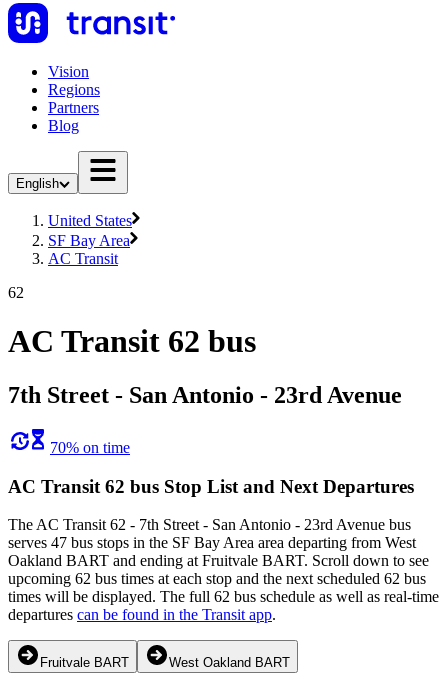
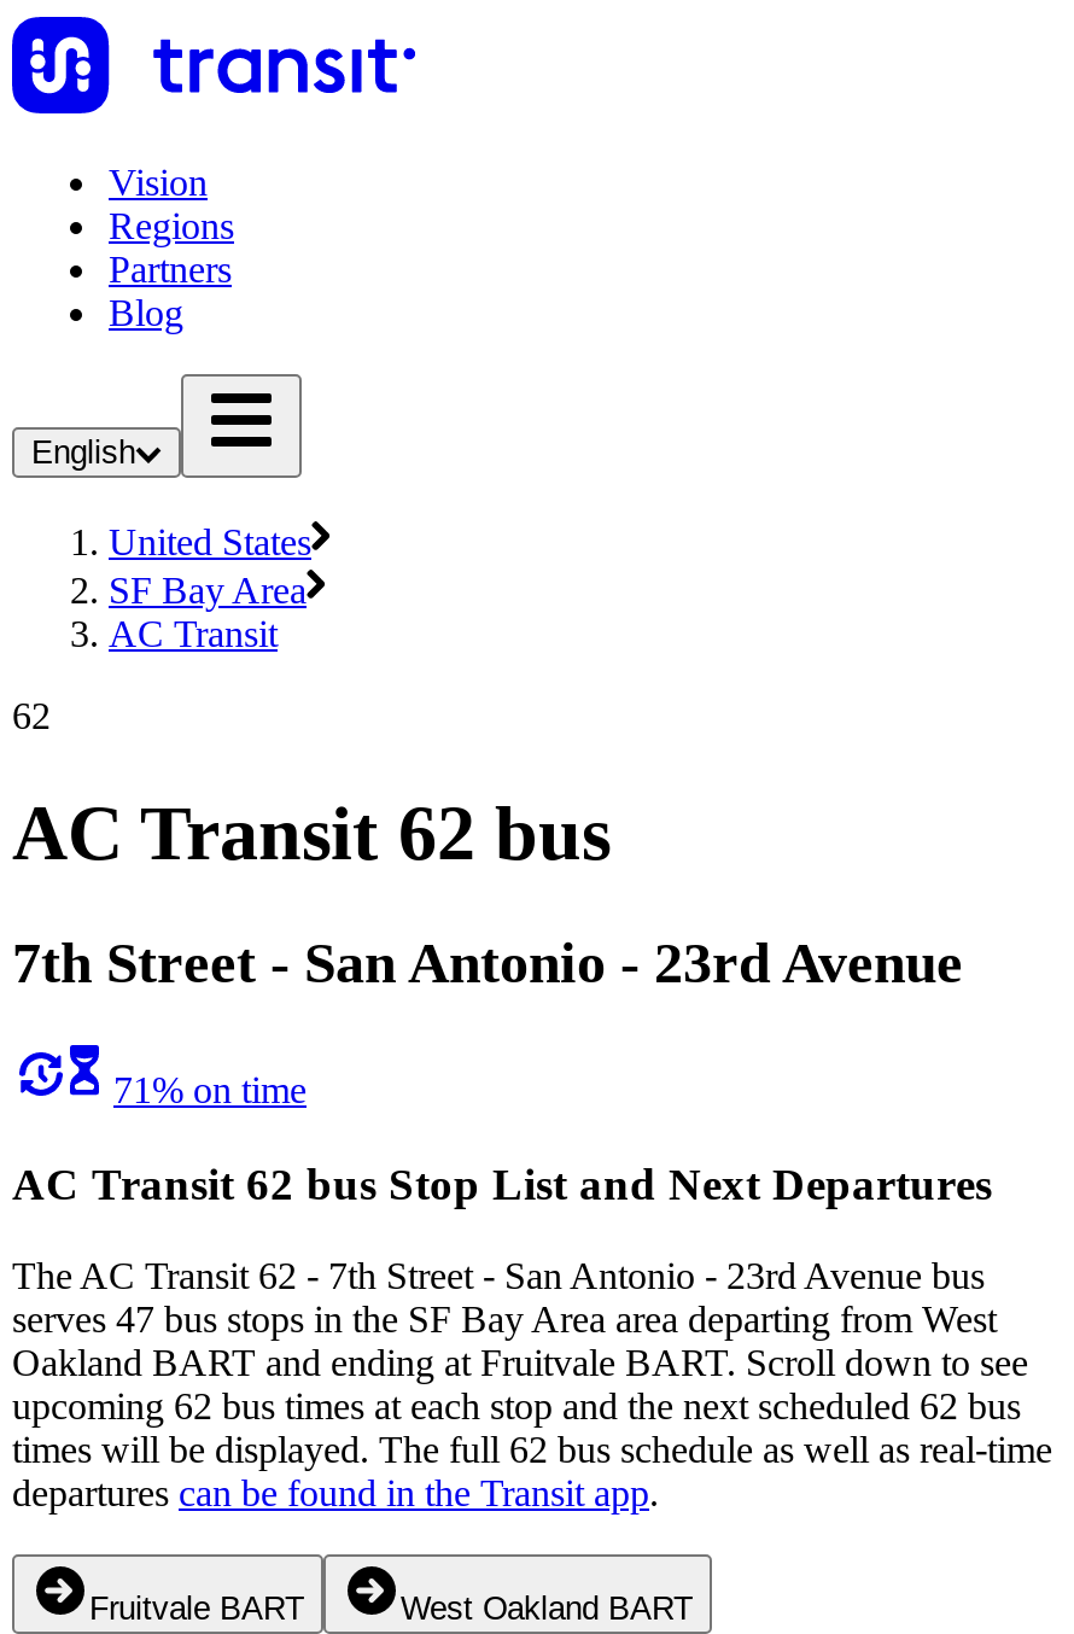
- 70% on time
+ 71% on time
